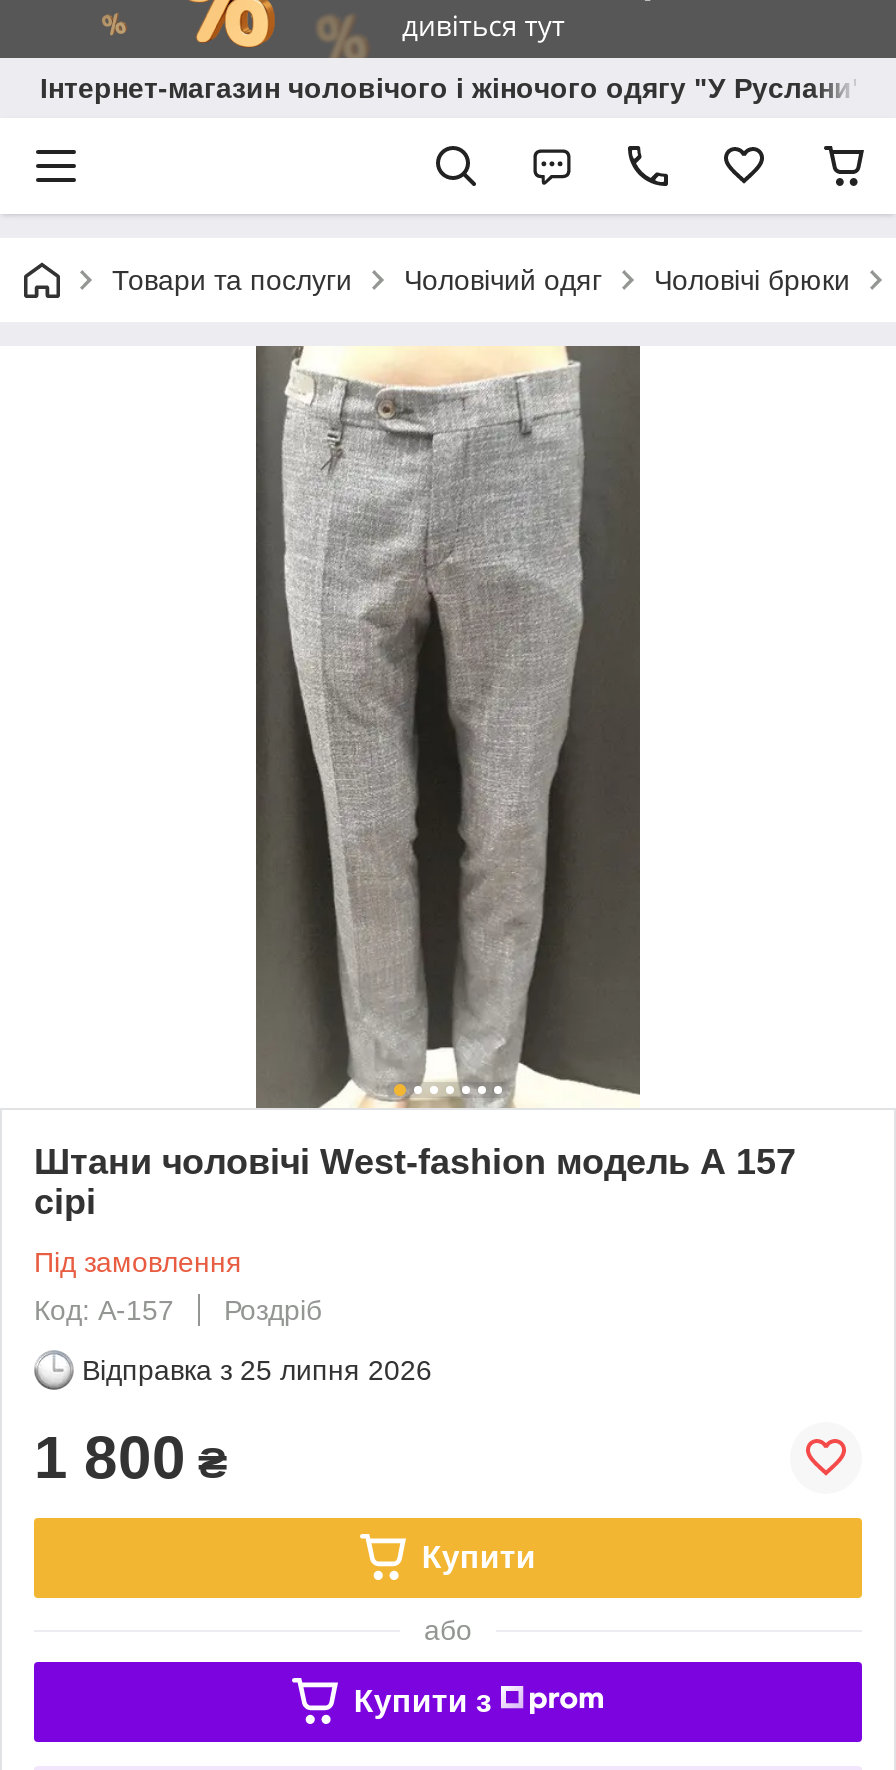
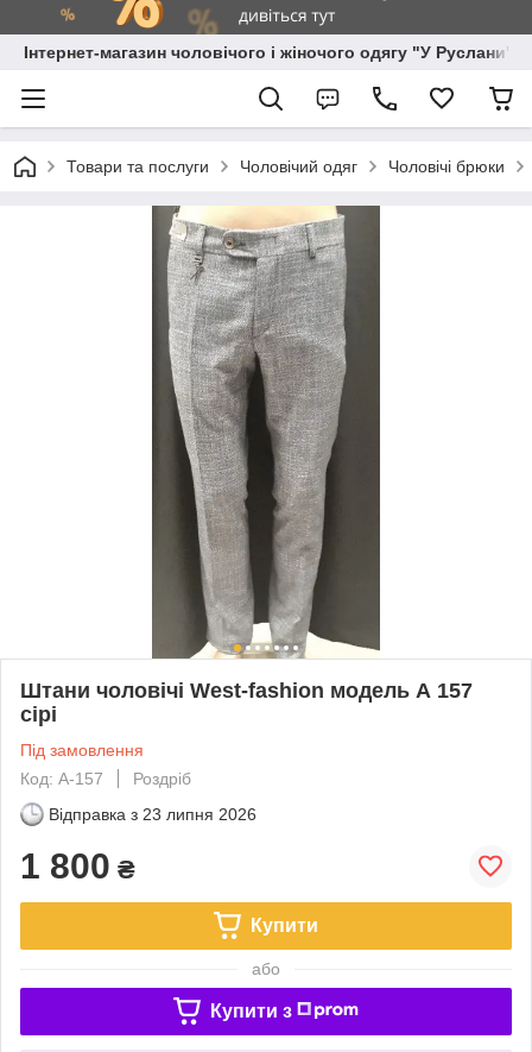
- Відправка з 25 липня 2026
+ Відправка з 23 липня 2026
